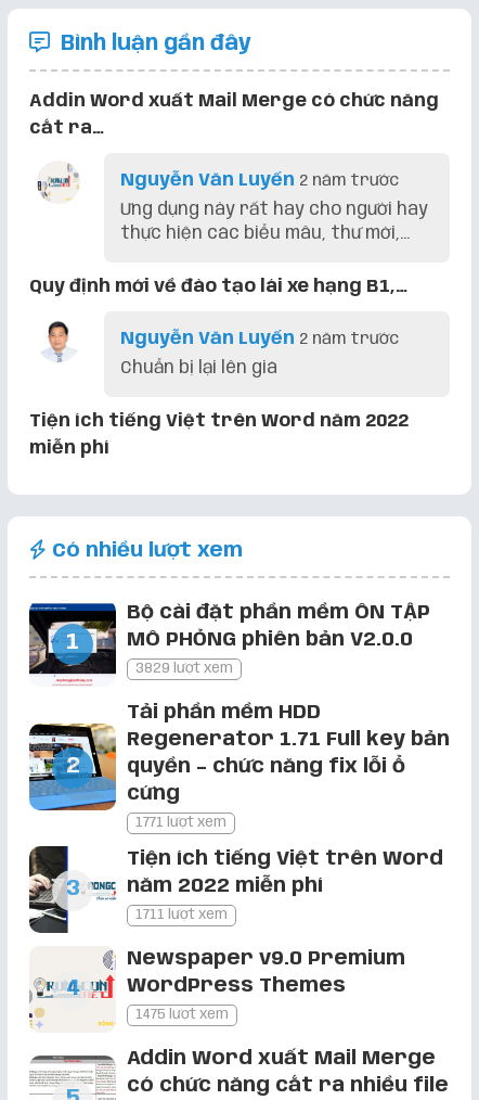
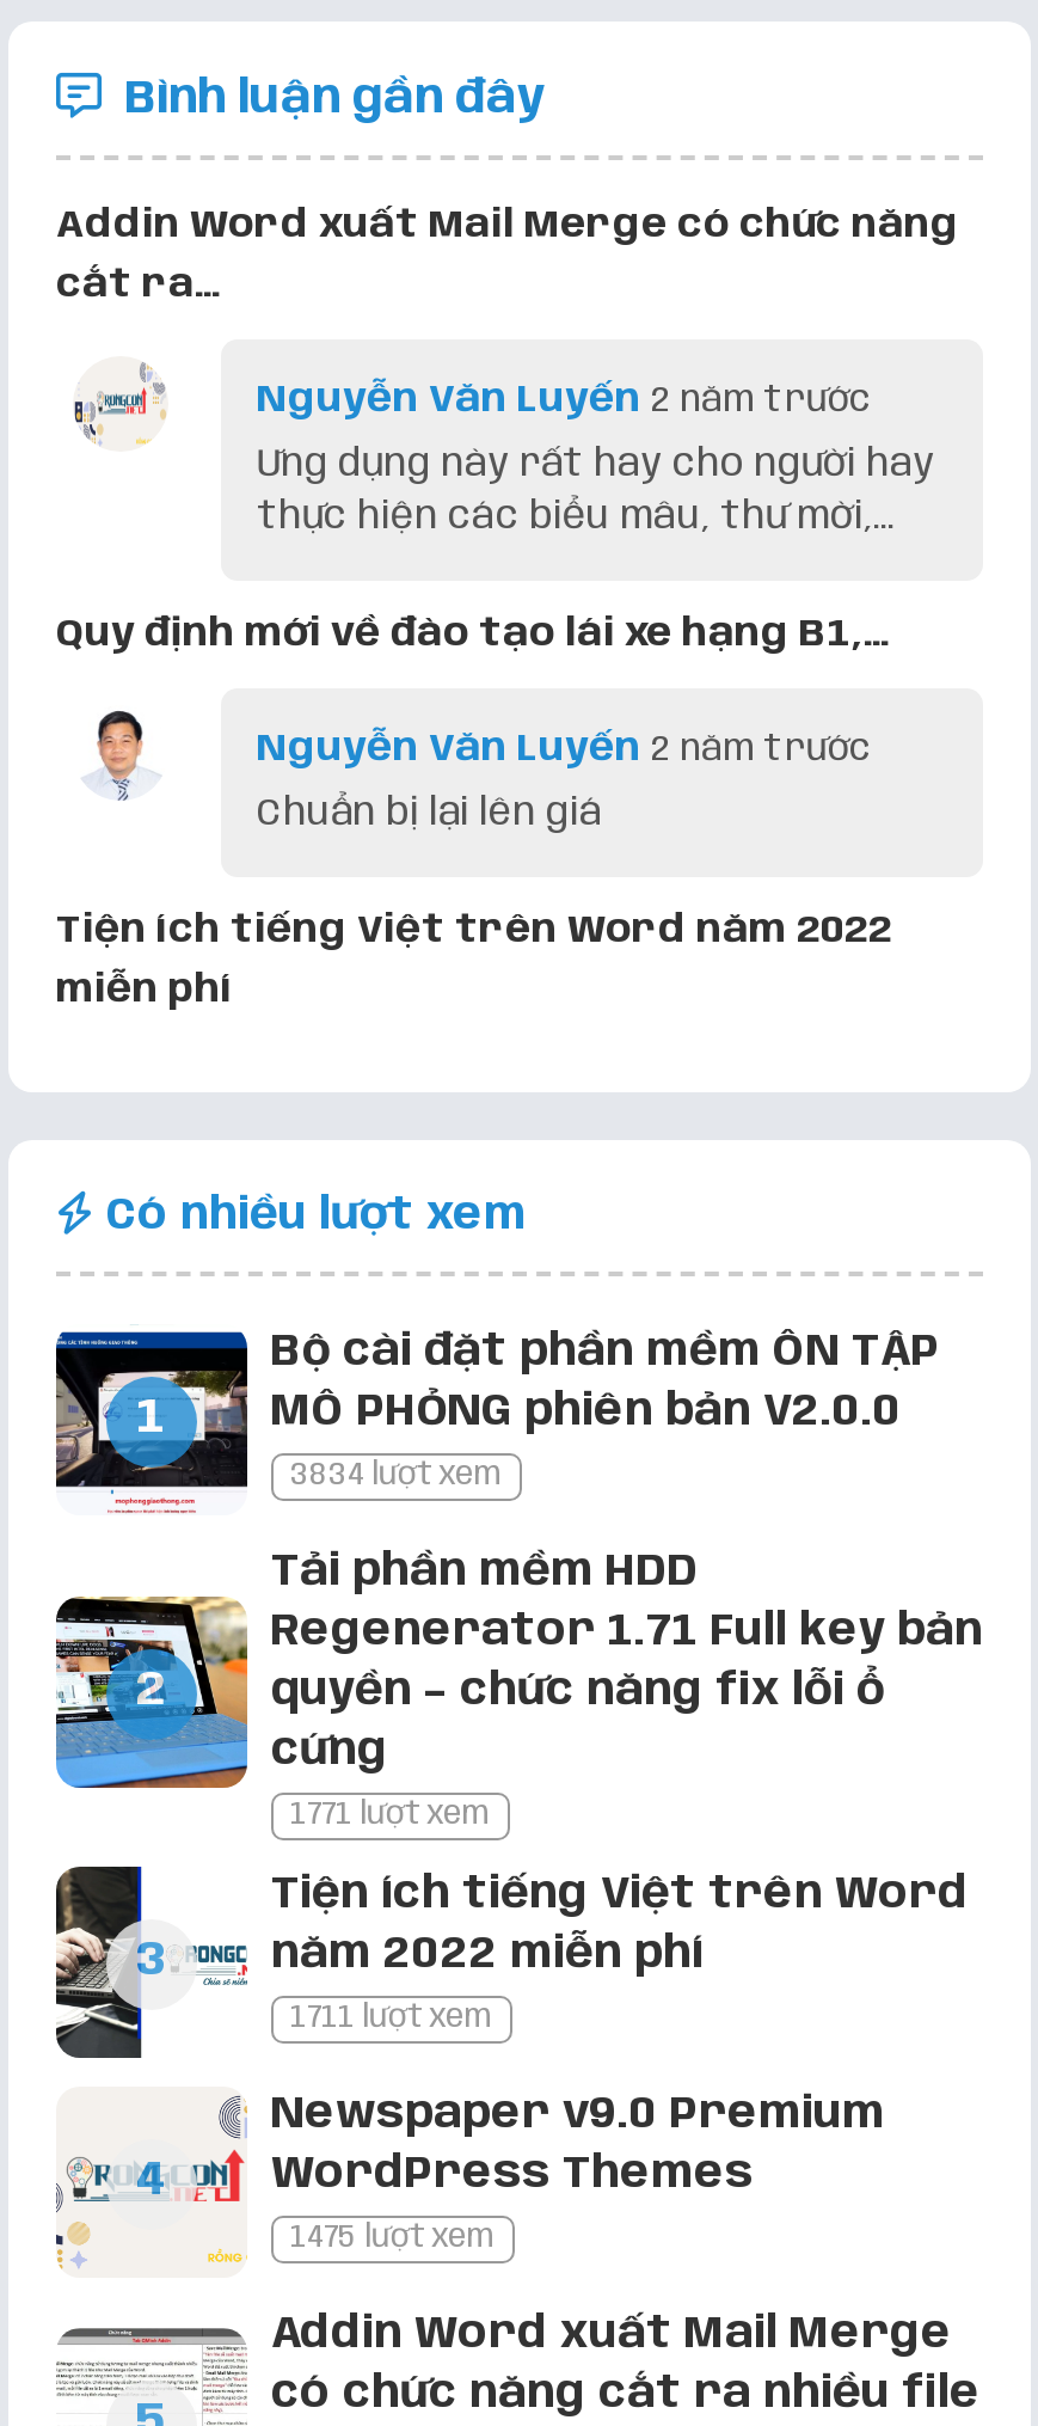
- 3829 lượt xem
+ 3834 lượt xem
